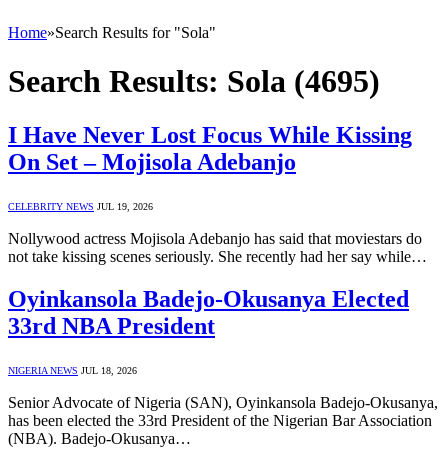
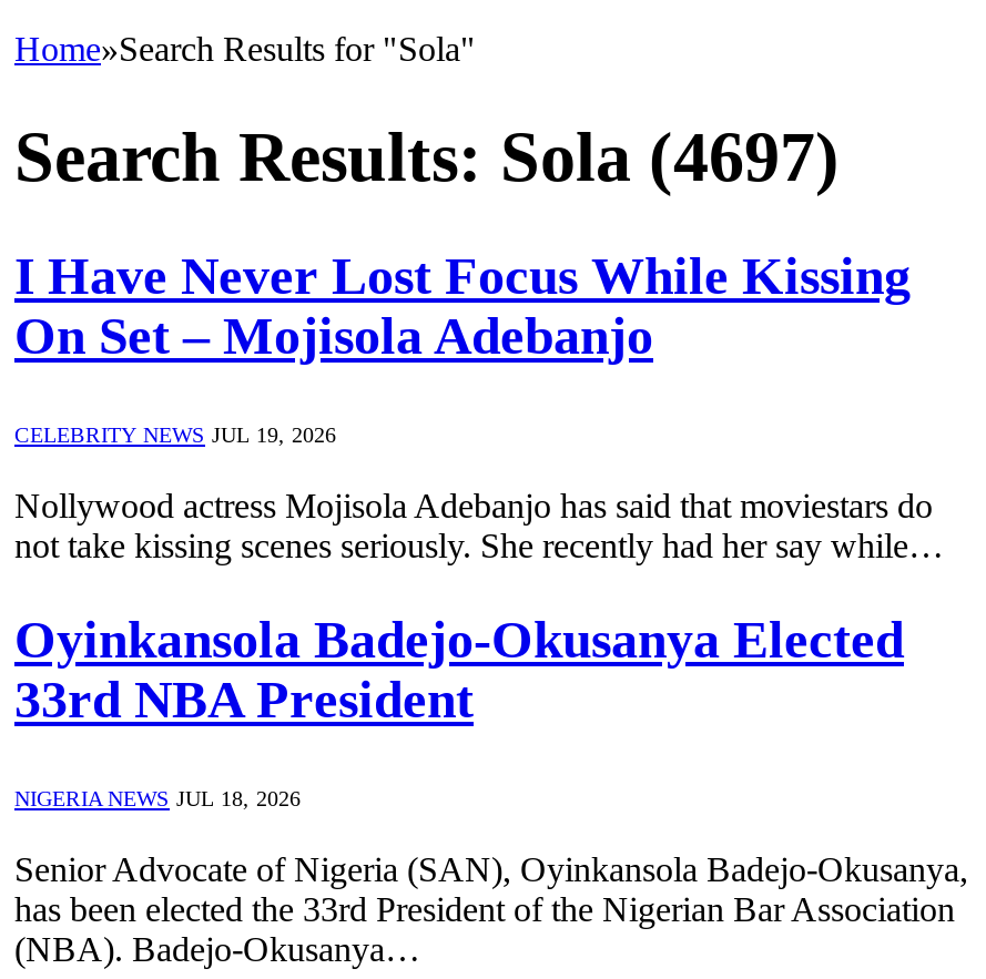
- Search Results: Sola (4695)
+ Search Results: Sola (4697)
